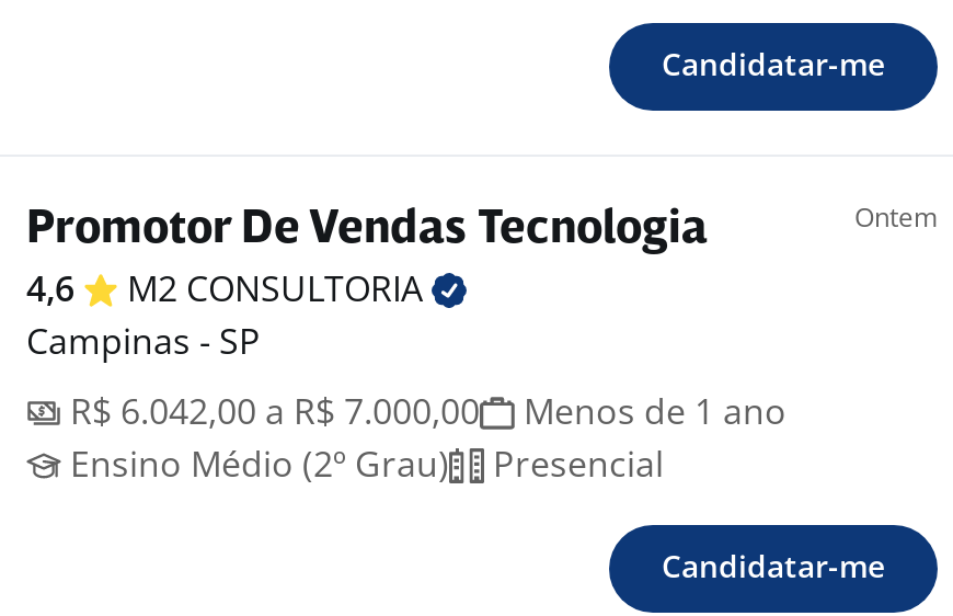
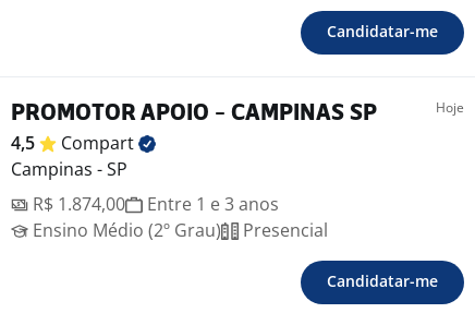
- Promotor De Vendas Tecnologia
- Ontem
+ PROMOTOR APOIO - CAMPINAS SP
+ Hoje

- 4,6
- M2 CONSULTORIA
+ 4,5
+ Compart

- R$ 6.042,00 a R$ 7.000,00
- Menos de 1 ano
+ R$ 1.874,00
+ Entre 1 e 3 anos
